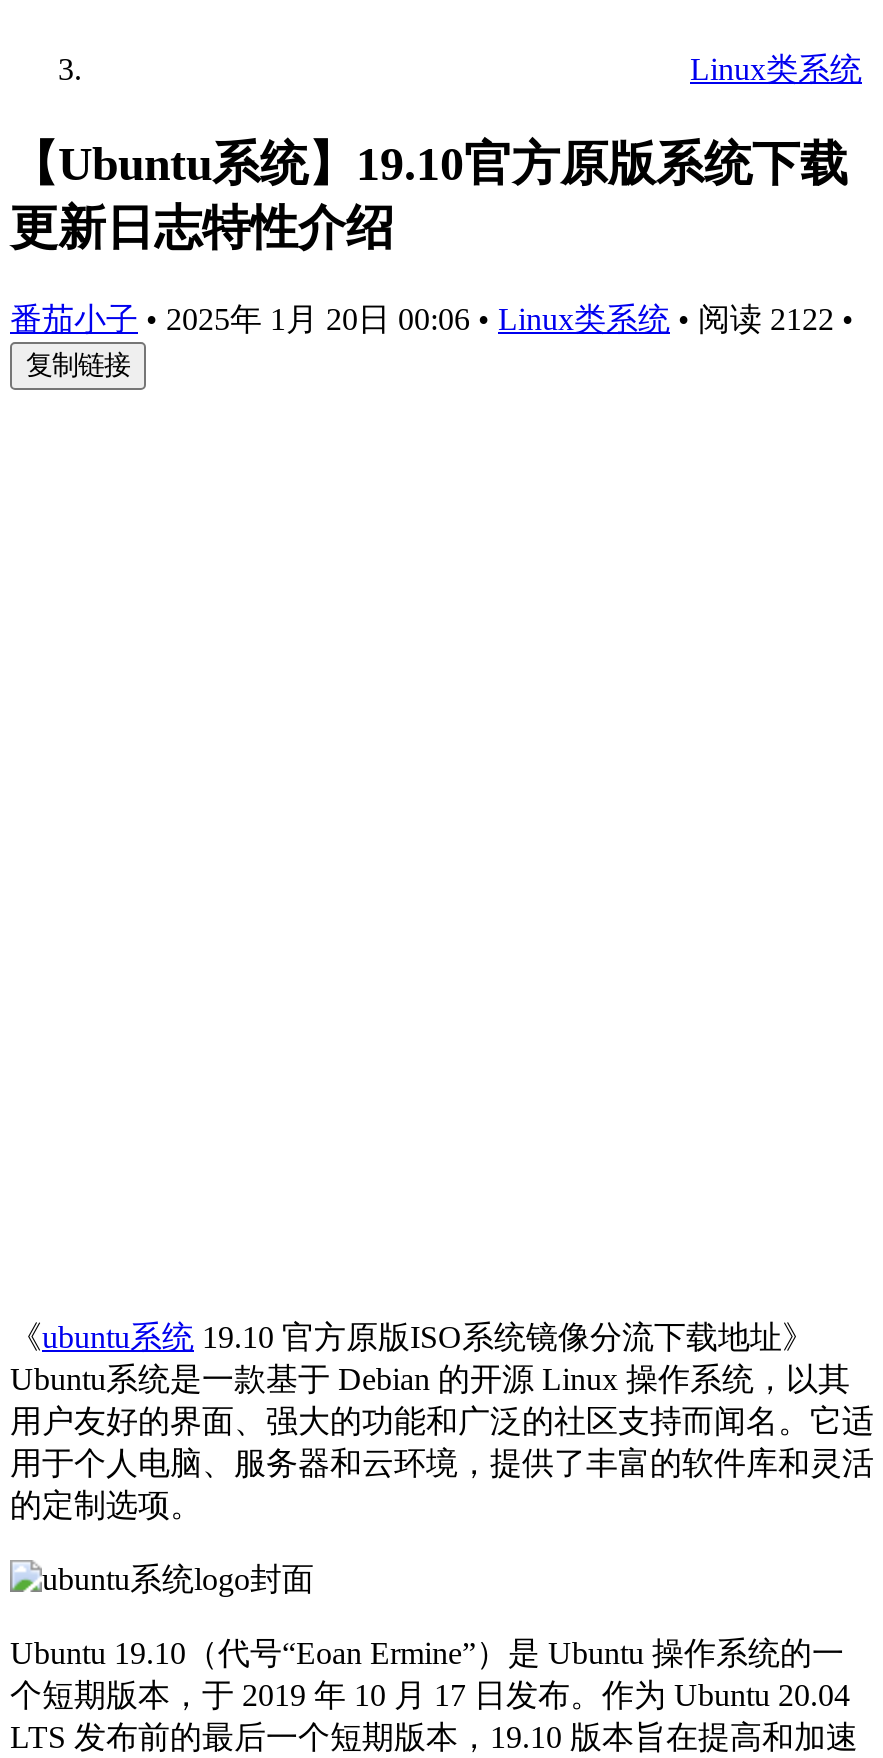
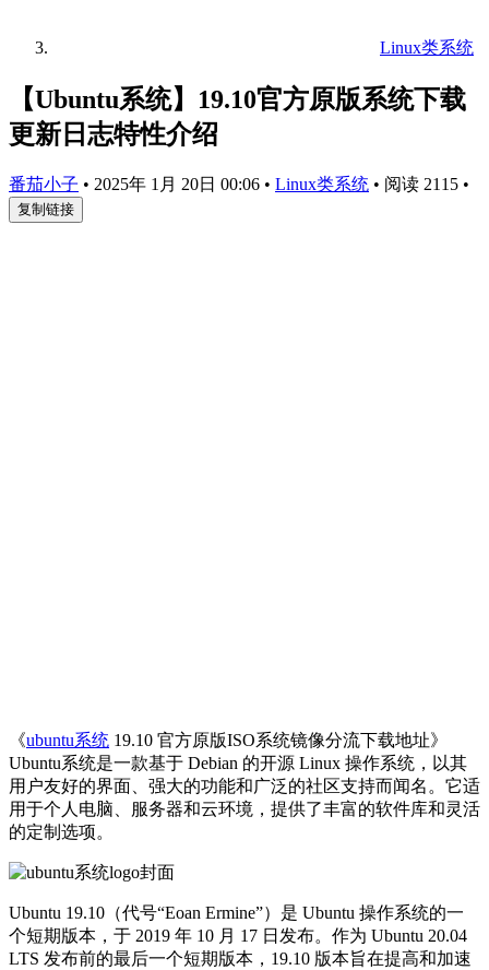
- 番茄小子 • 2025年 1月 20日 00:06 • Linux类系统 • 阅读 2122 •
+ 番茄小子 • 2025年 1月 20日 00:06 • Linux类系统 • 阅读 2115 •
